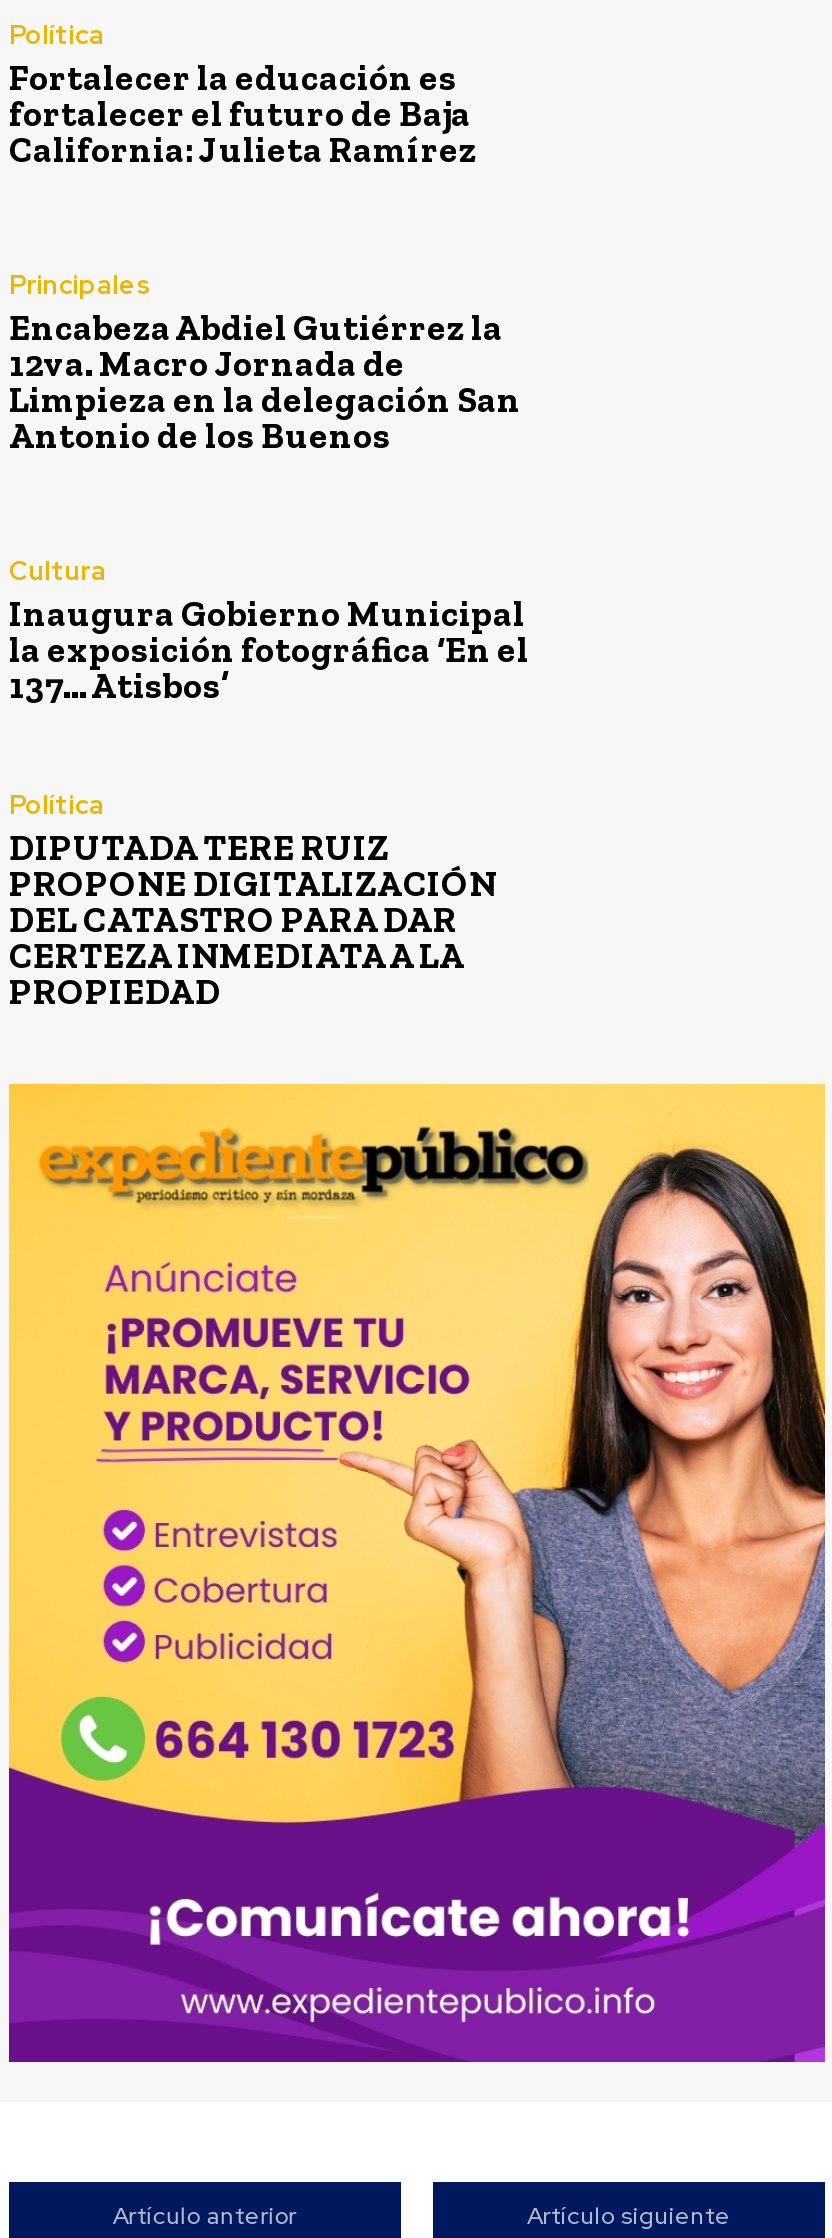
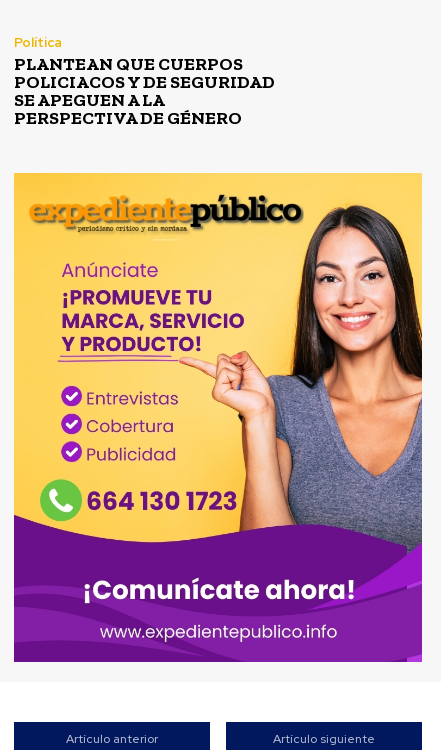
- Fortalecer la educación es
- fortalecer el futuro de Baja
- California: Julieta Ramírez
- Principales
- Encabeza Abdiel Gutiérrez la
- 12va. Macro Jornada de
- Limpieza en la delegación San
- Antonio de los Buenos
- Cultura
- Inaugura Gobierno Municipal
- la exposición fotográfica ‘En el
- 137… Atisbos’
- Política
- DIPUTADA TERE RUIZ
- PROPONE DIGITALIZACIÓN
- DEL CATASTRO PARA DAR
- CERTEZA INMEDIATA A LA
- PROPIEDAD
+ PLANTEAN QUE CUERPOS
+ POLICIACOS Y DE SEGURIDAD
+ SE APEGUEN A LA
+ PERSPECTIVA DE GÉNERO
